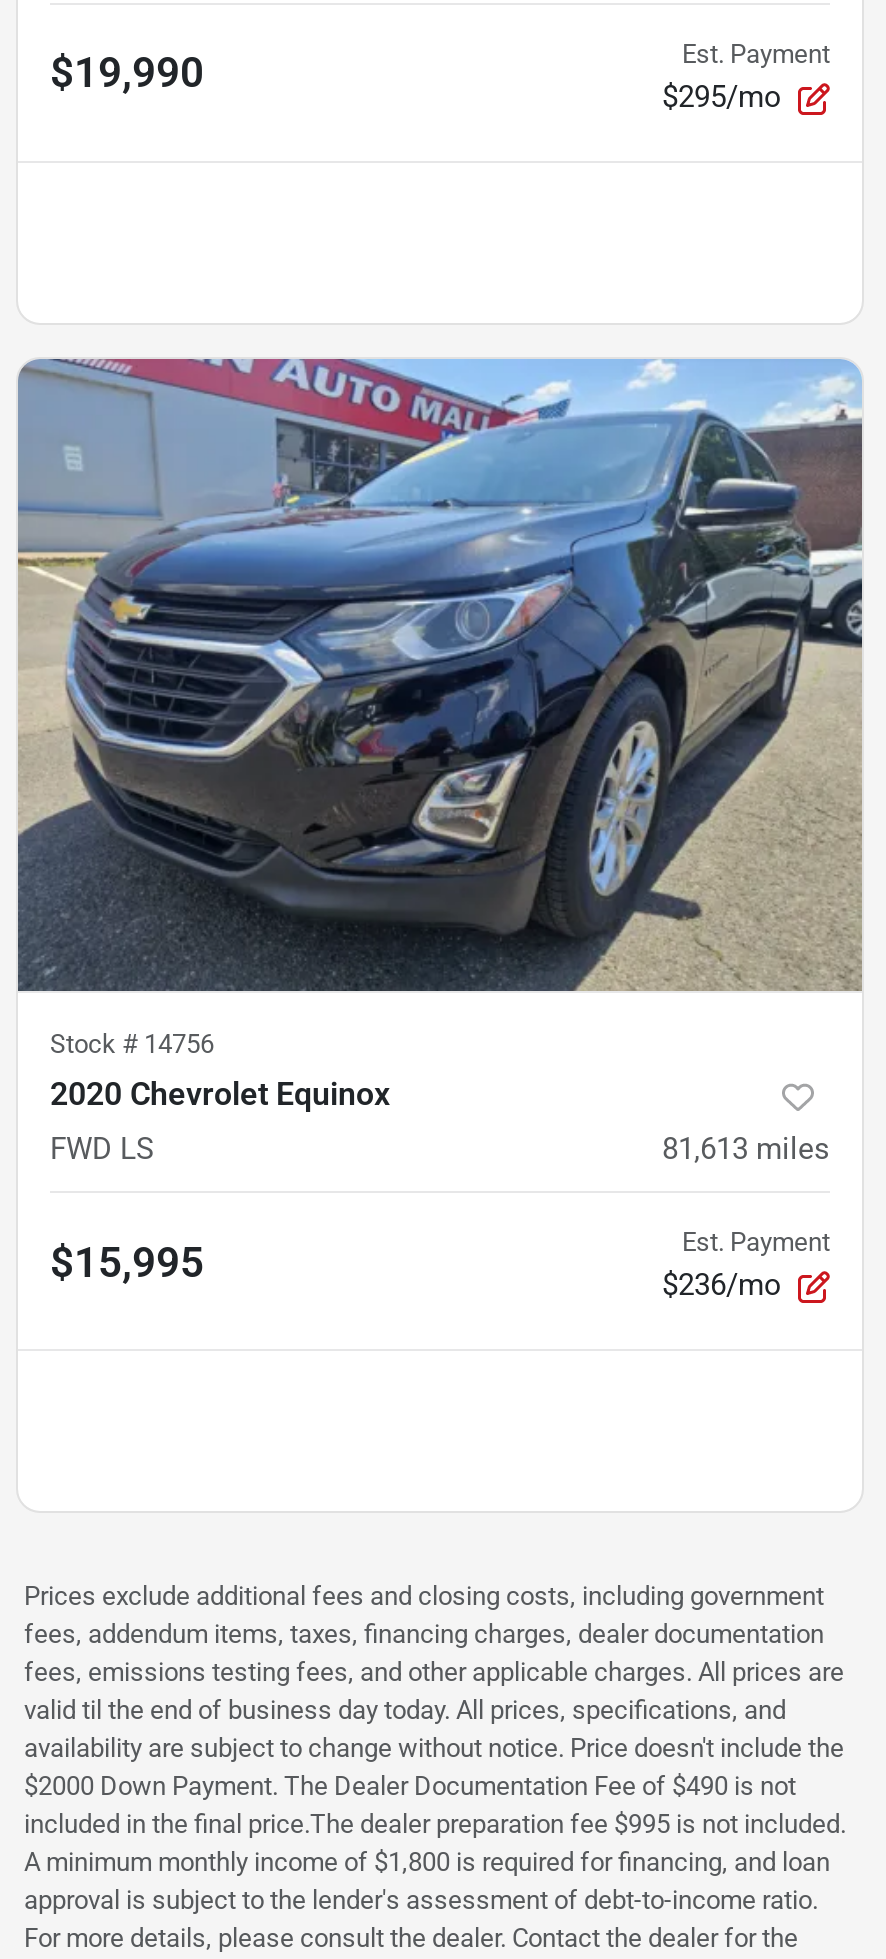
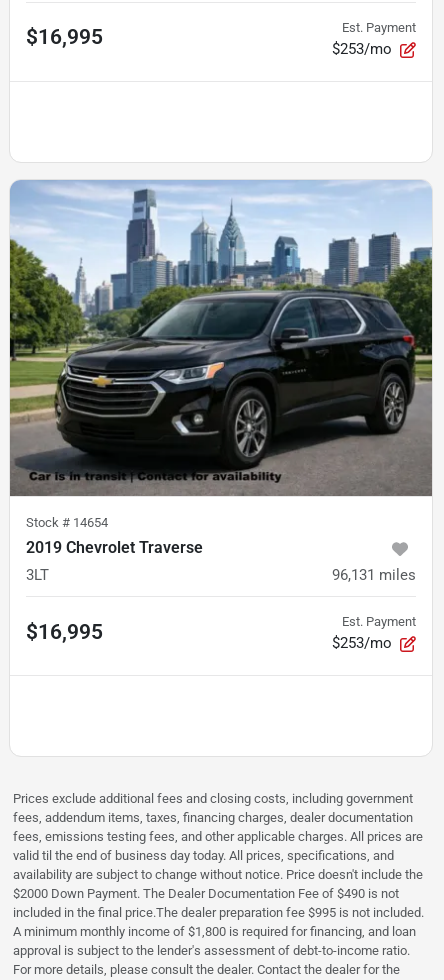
- $19,990
+ $16,995

- $295/mo
+ $253/mo

- [image]
- Stock #14756
- 2020 Chevrolet Equinox
+ [image]
+ Stock #14654
+ 2019 Chevrolet Traverse

- FWD LS
- 81,613 miles
+ 3LT
+ 96,131 miles

- $15,995
+ $16,995

- $236/mo
+ $253/mo
